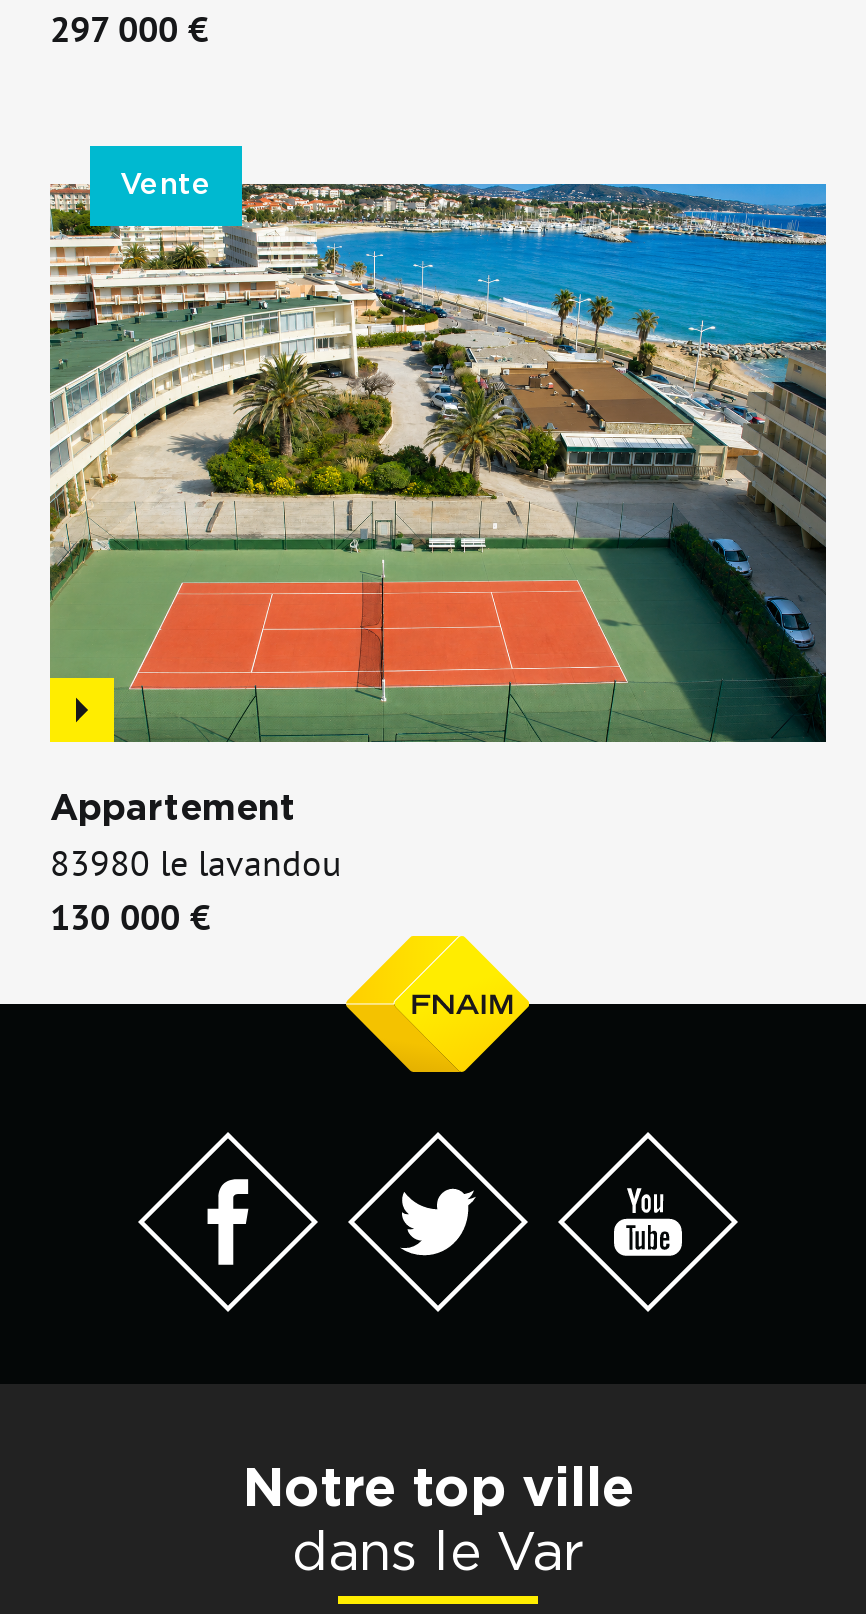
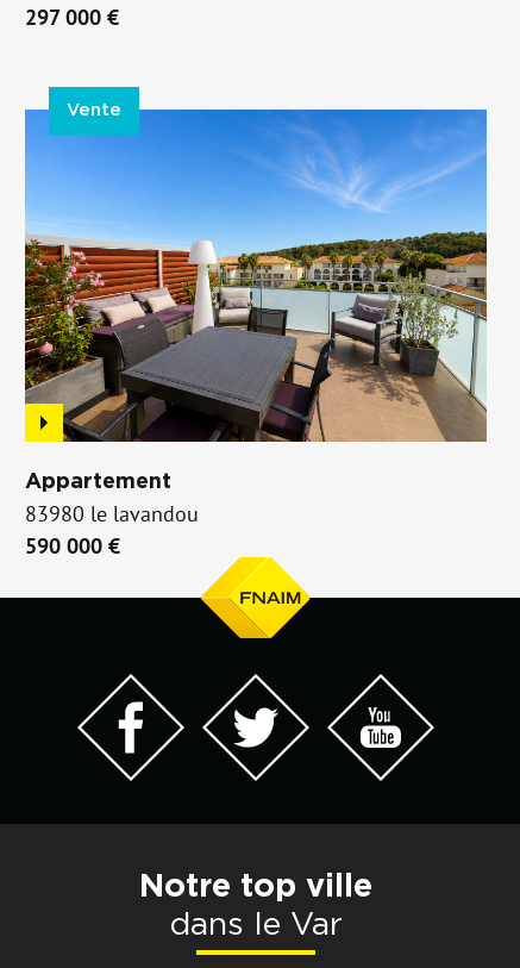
- [image]
+ [image]

- 130 000 €
+ 590 000 €
